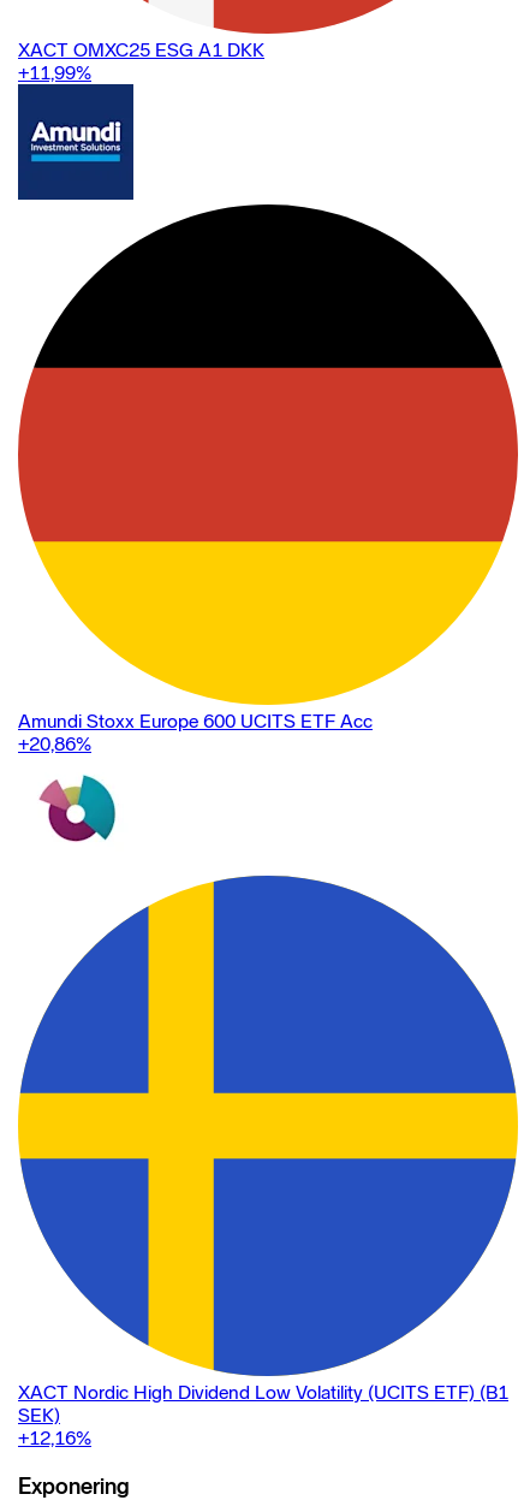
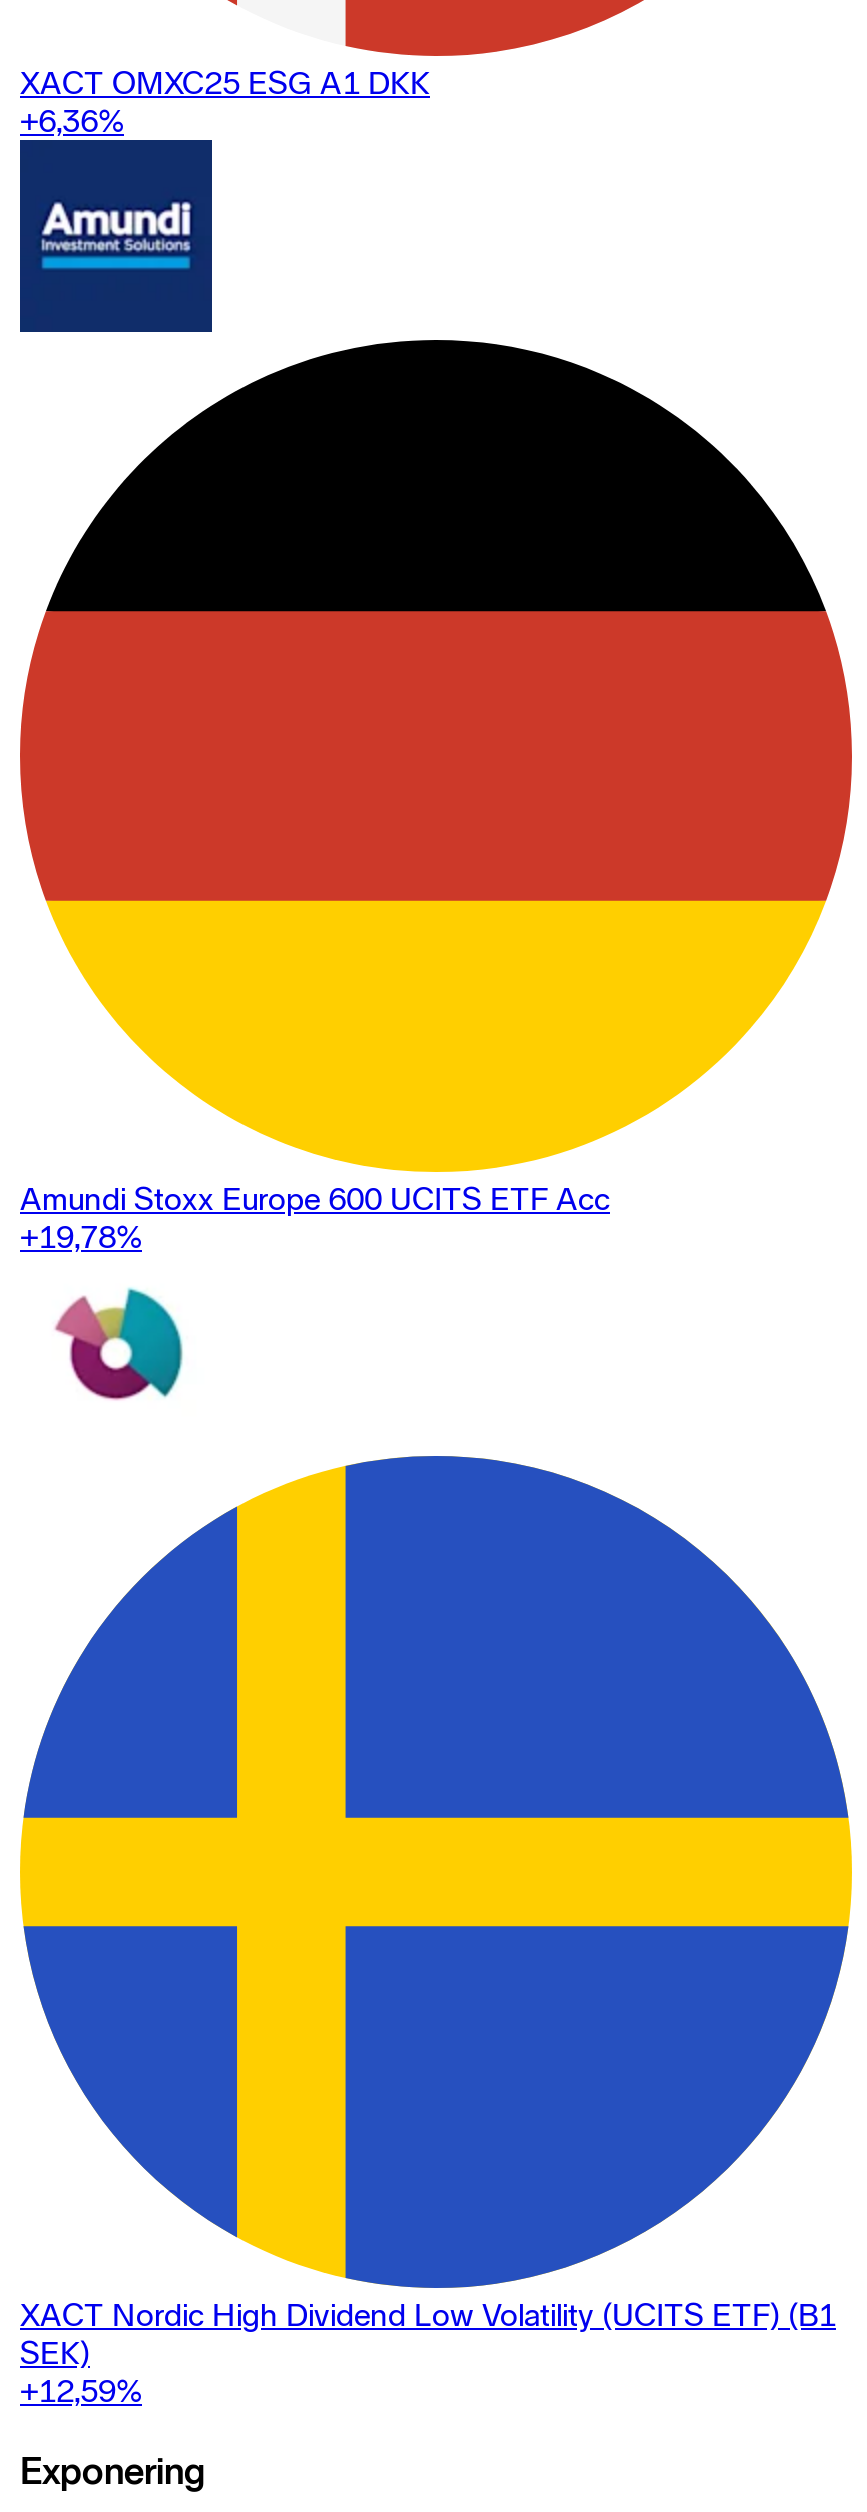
- +11,99%
+ +6,36%

- +20,86%
+ +19,78%

- +12,16%
+ +12,59%
